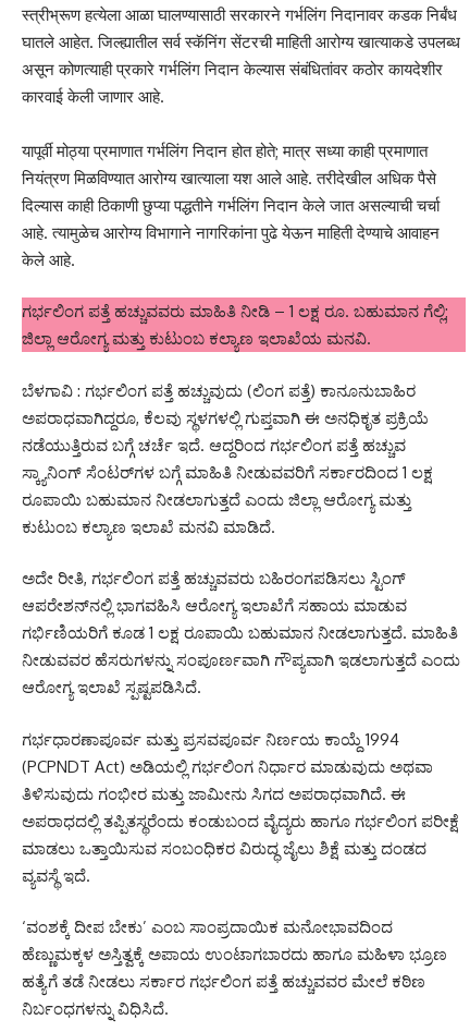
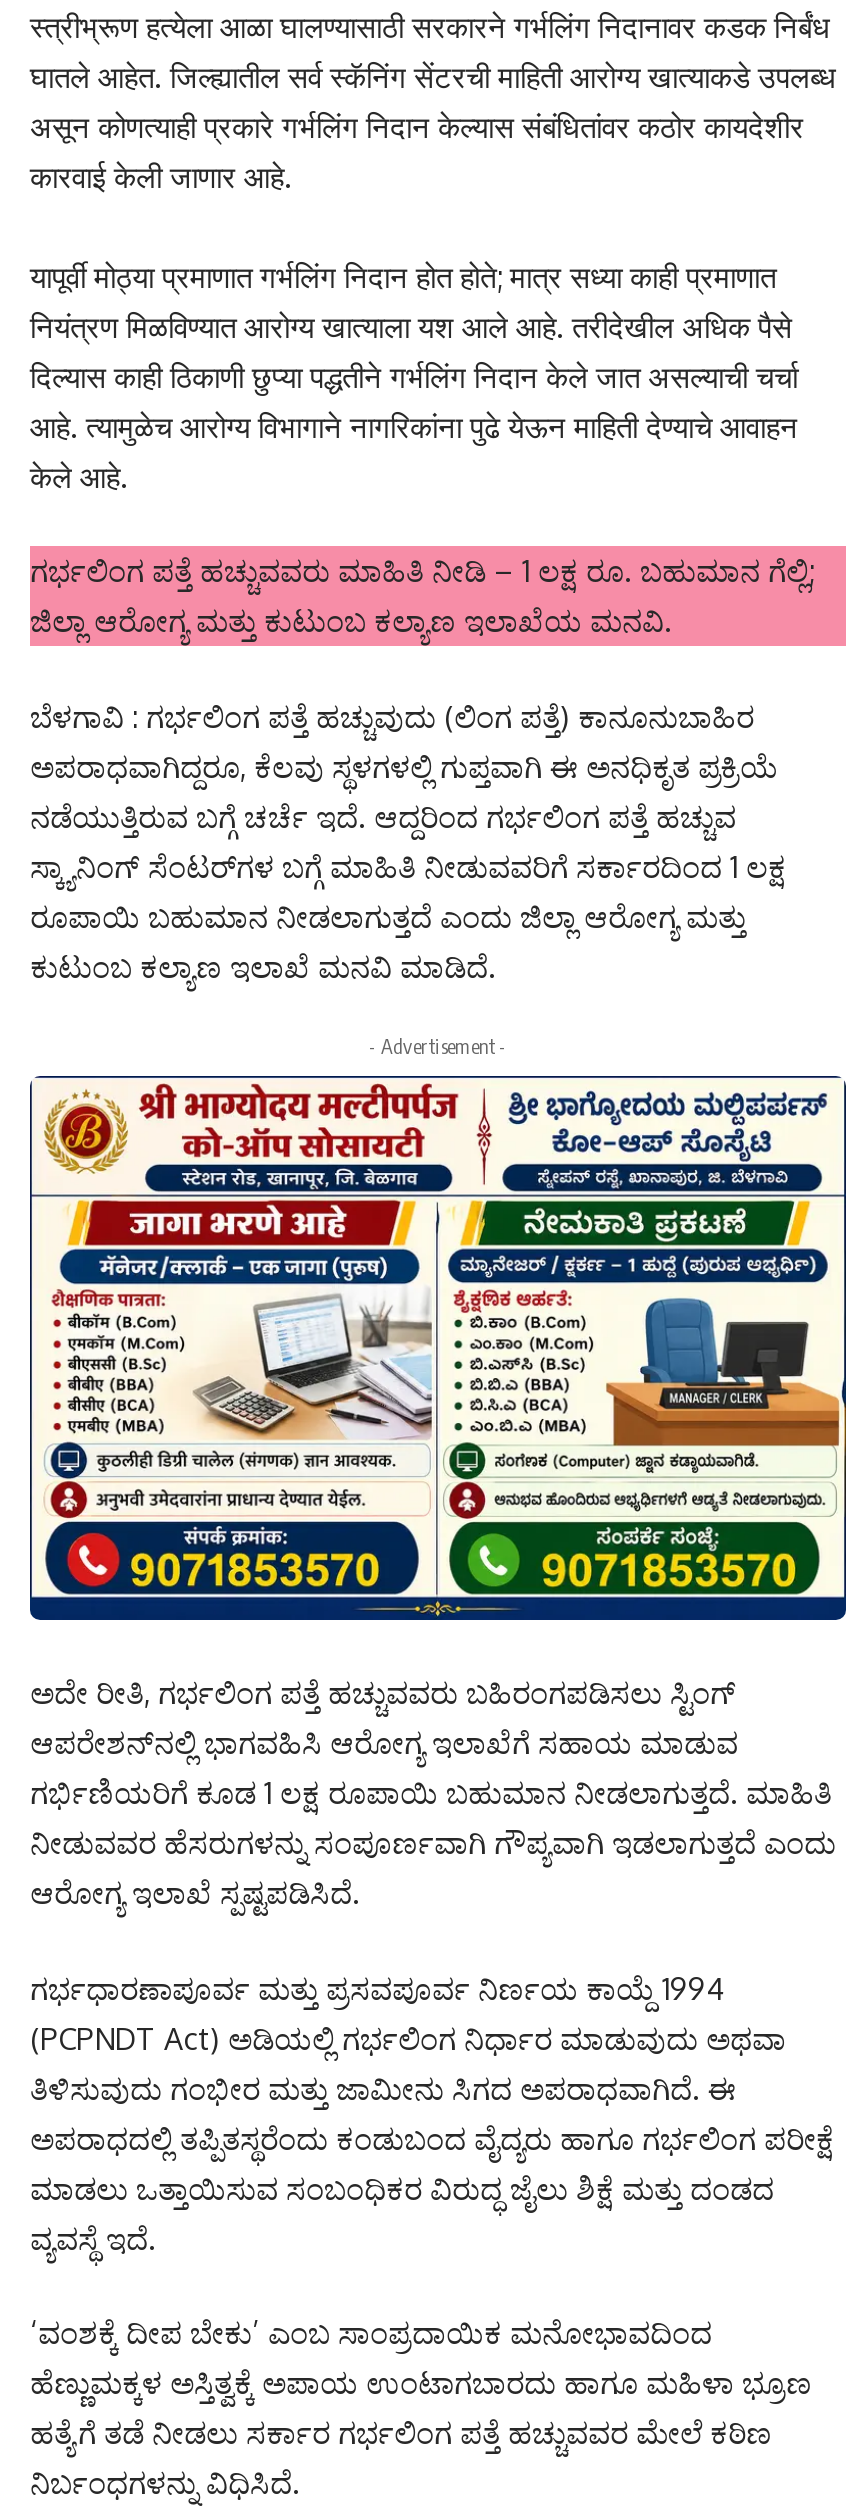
+ [image]

+ - Advertisement -
